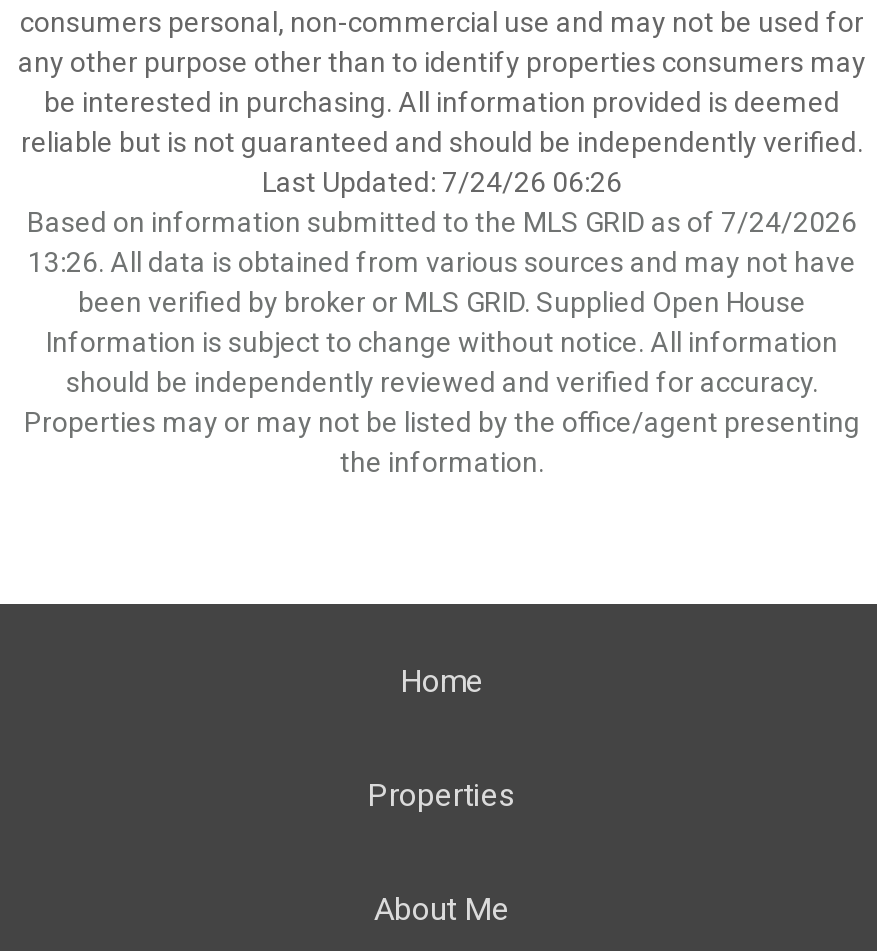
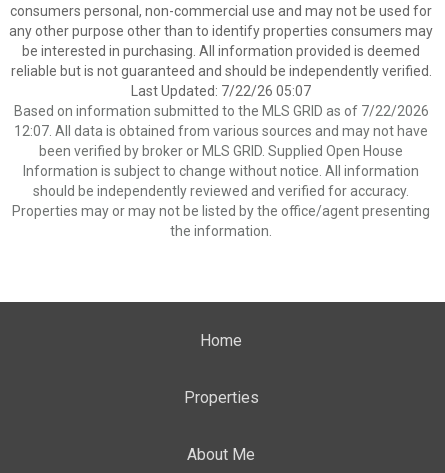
- Last Updated: 7/24/26 06:26
+ Last Updated: 7/22/26 05:07

- Based on information submitted to the MLS GRID as of 7/24/2026
+ Based on information submitted to the MLS GRID as of 7/22/2026

- 13:26. All data is obtained from various sources and may not have
+ 12:07. All data is obtained from various sources and may not have
